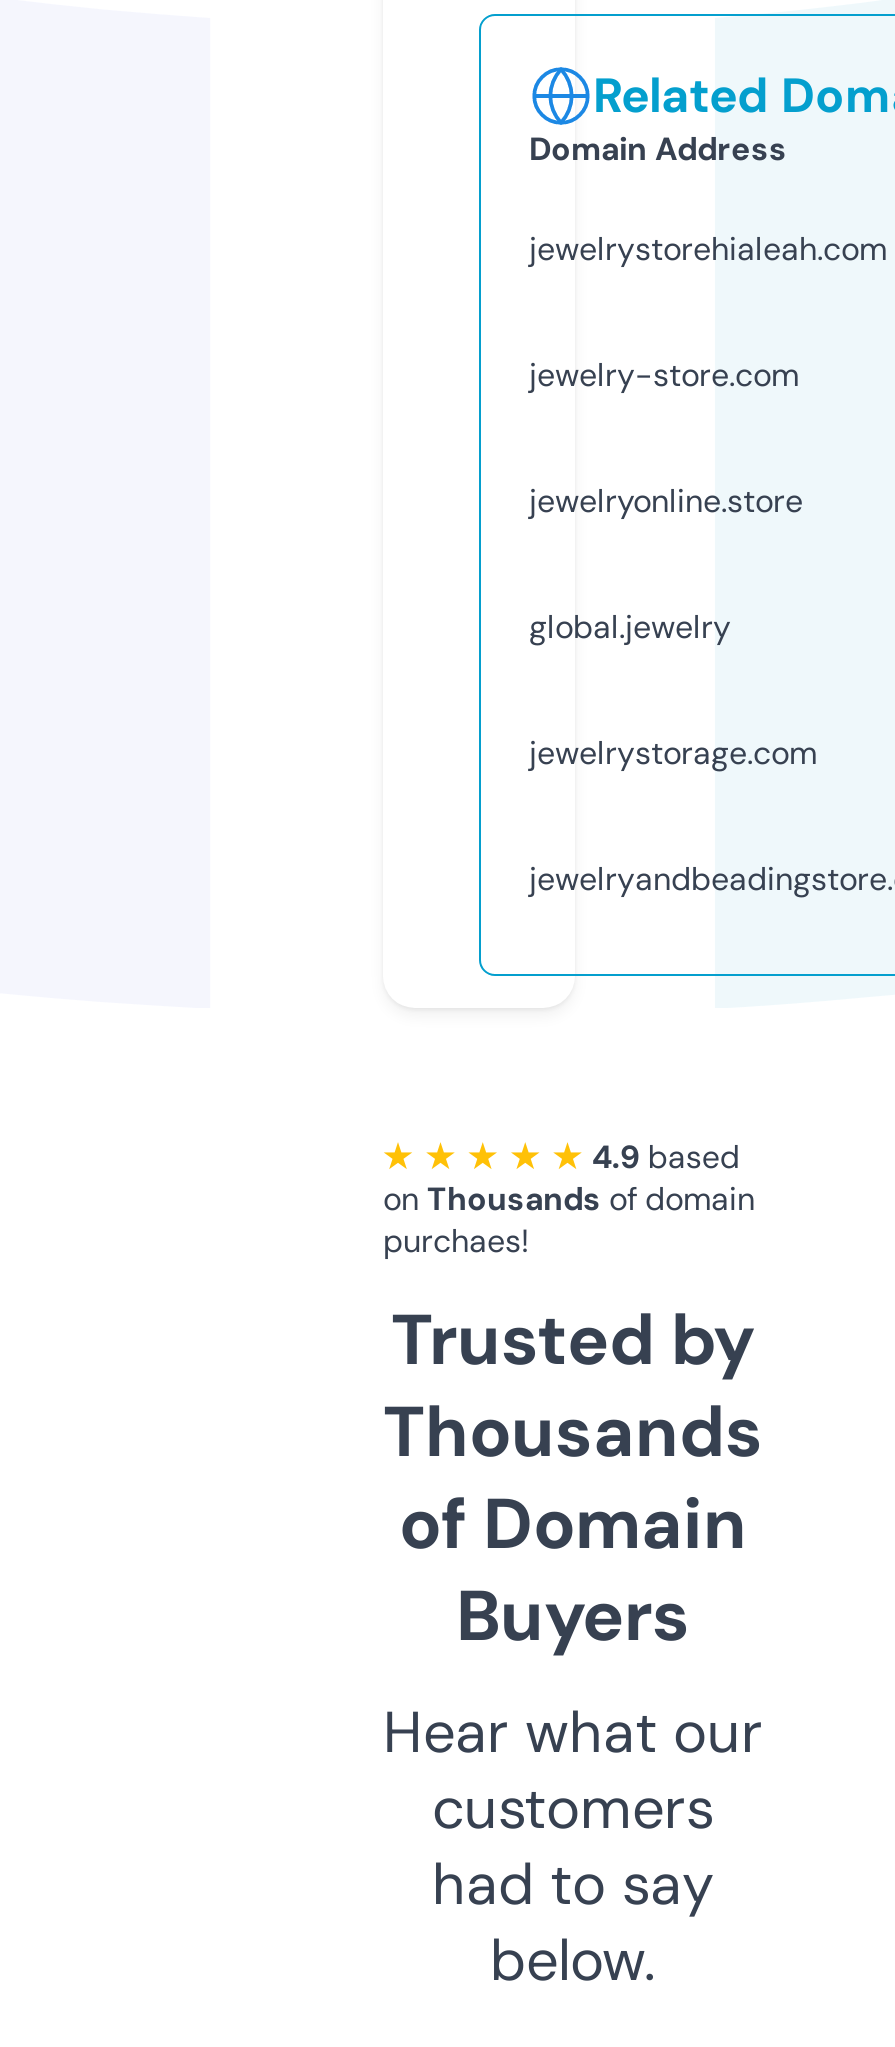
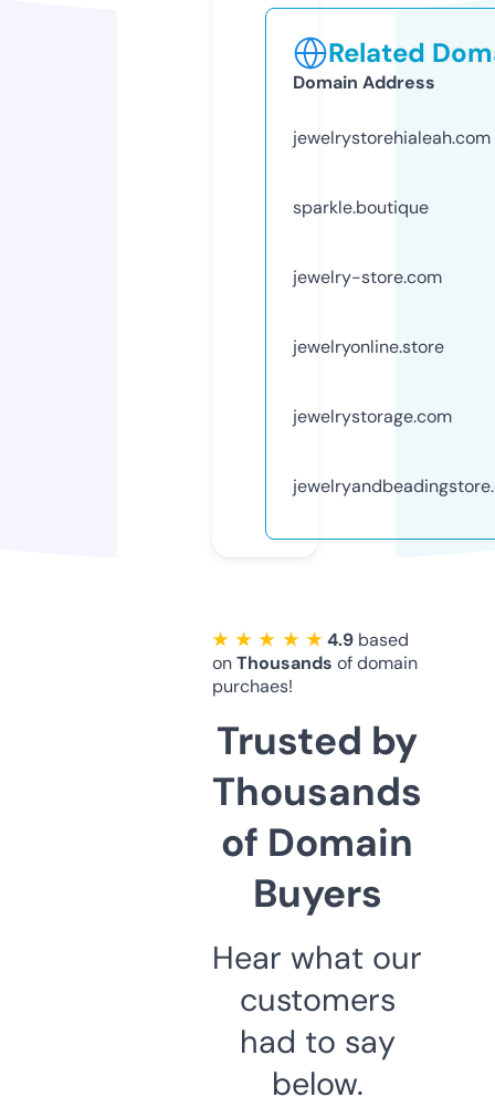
+ sparkle.boutique

moved down: jewelry-store.com | jewelryonline.store

- global.jewelry
